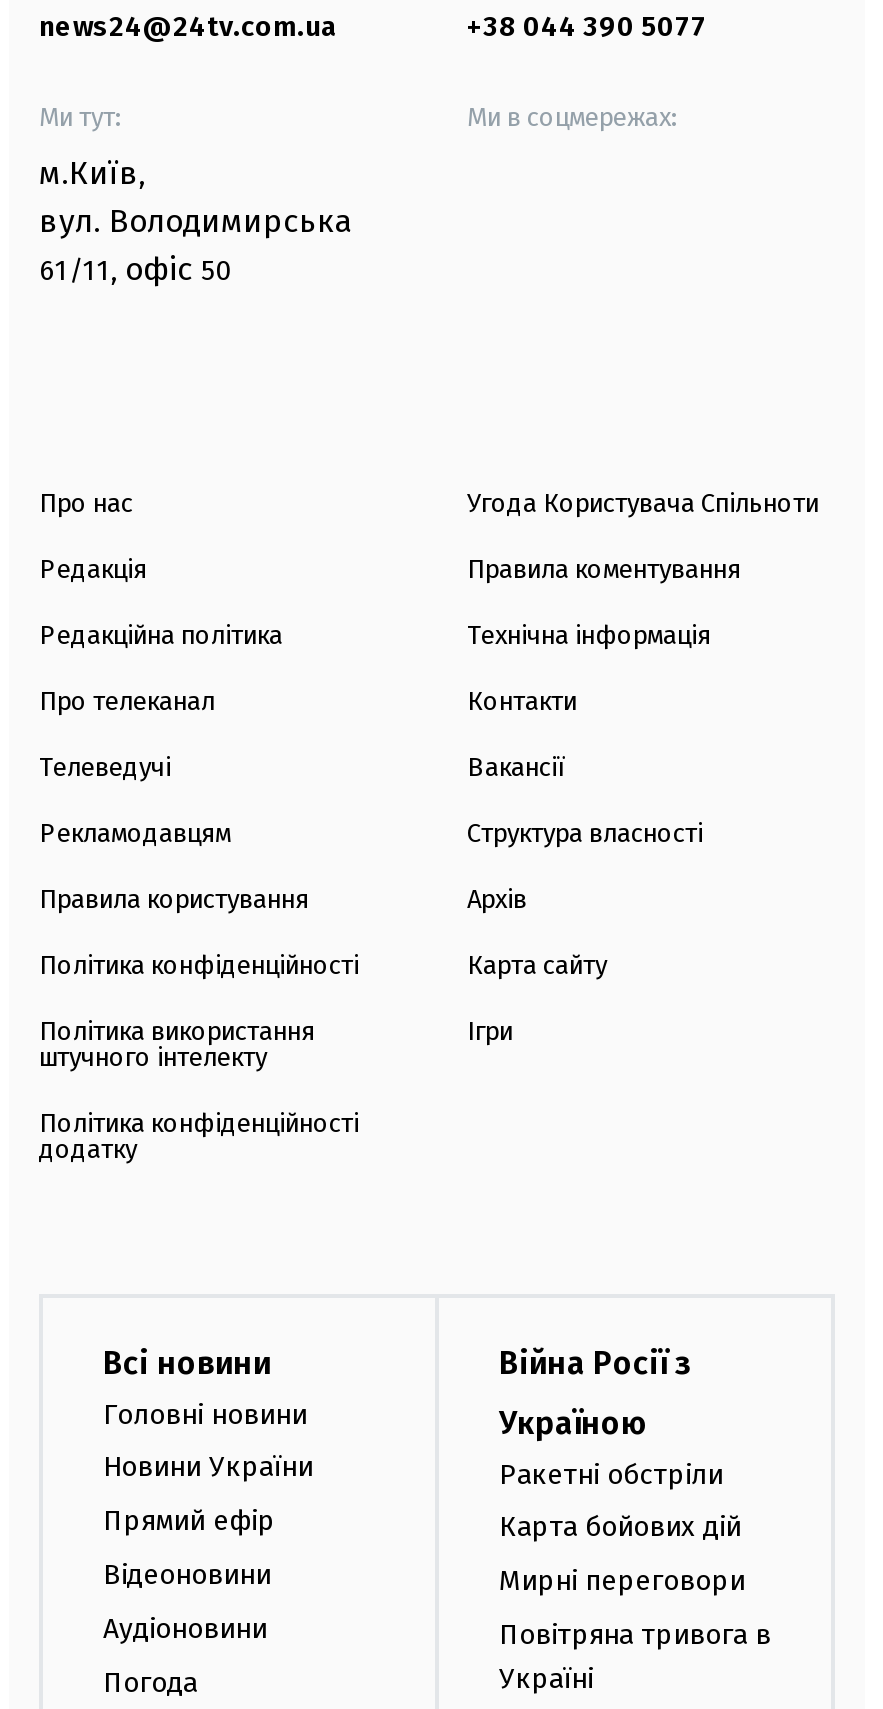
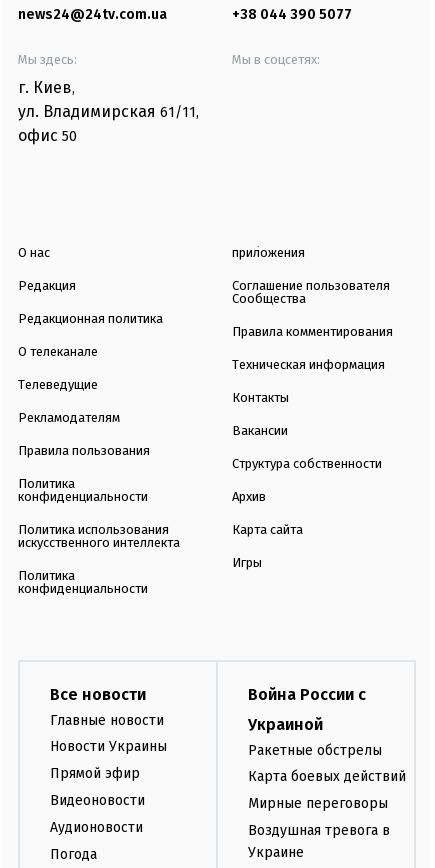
- Ми тут:
- м.Київ,
- вул. Володимирська
- 61/11, офіс 50
+ Мы здесь:
+ г. Киев,
+ ул. Владимирская 61/11,
+ офис 50

- Ми в соцмережах:
+ Мы в соцсетях:

- Про нас
- Редакція
- Редакційна політика
- Про телеканал
- Телеведучі
- Рекламодавцям
- Правила користування
- Політика конфіденційності
- Політика використання
- штучного інтелекту
- Політика конфіденційності
- додатку
+ О нас
+ Редакция
+ Редакционная политика
+ О телеканале
+ Телеведущие
+ Рекламодателям
+ Правила пользования
+ Политика
+ конфиденциальности
+ Политика использования
+ искусственного интеллекта
+ Политика
+ конфиденциальности

- Угода Користувача Спільноти
- Правила коментування
- Технічна інформація
- Контакти
- Вакансії
- Структура власності
- Архів
- Карта сайту
- Ігри
+ приложения
+ Соглашение пользователя
+ Сообщества
+ Правила комментирования
+ Техническая информация
+ Контакты
+ Вакансии
+ Структура собственности
+ Архив
+ Карта сайта
+ Игры

- Всі новини
- Головні новини
- Новини України
- Прямий ефір
- Відеоновини
- Аудіоновини
+ Все новости
+ Главные новости
+ Новости Украины
+ Прямой эфир
+ Видеоновости
+ Аудионовости

- Війна Росії з
+ Война России с

- Україною
- Ракетні обстріли
+ Украиной
+ Ракетные обстрелы

- Карта бойових дій
+ Карта боевых действий

- Мирні переговори
+ Мирные переговоры

- Повітряна тривога в
- Україні
+ Воздушная тревога в
+ Украине
